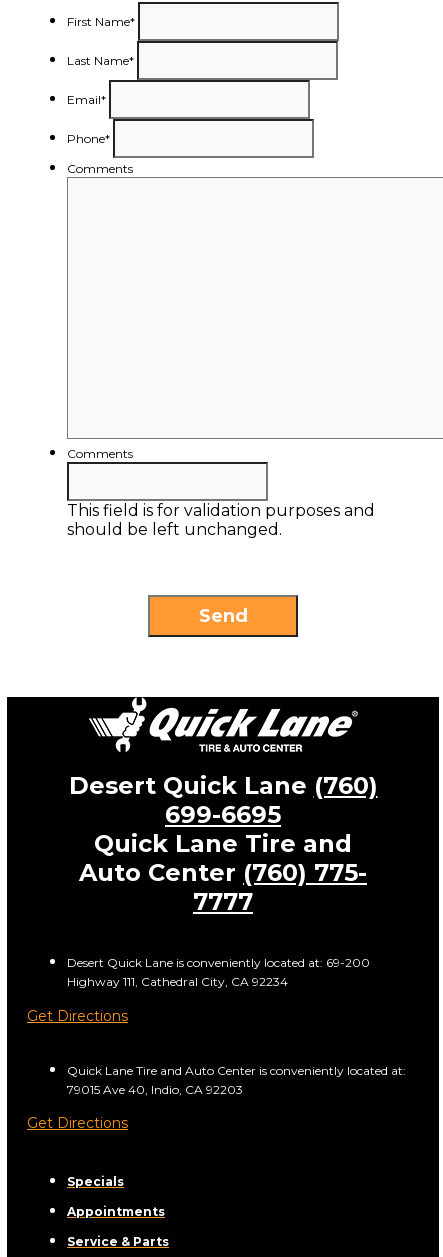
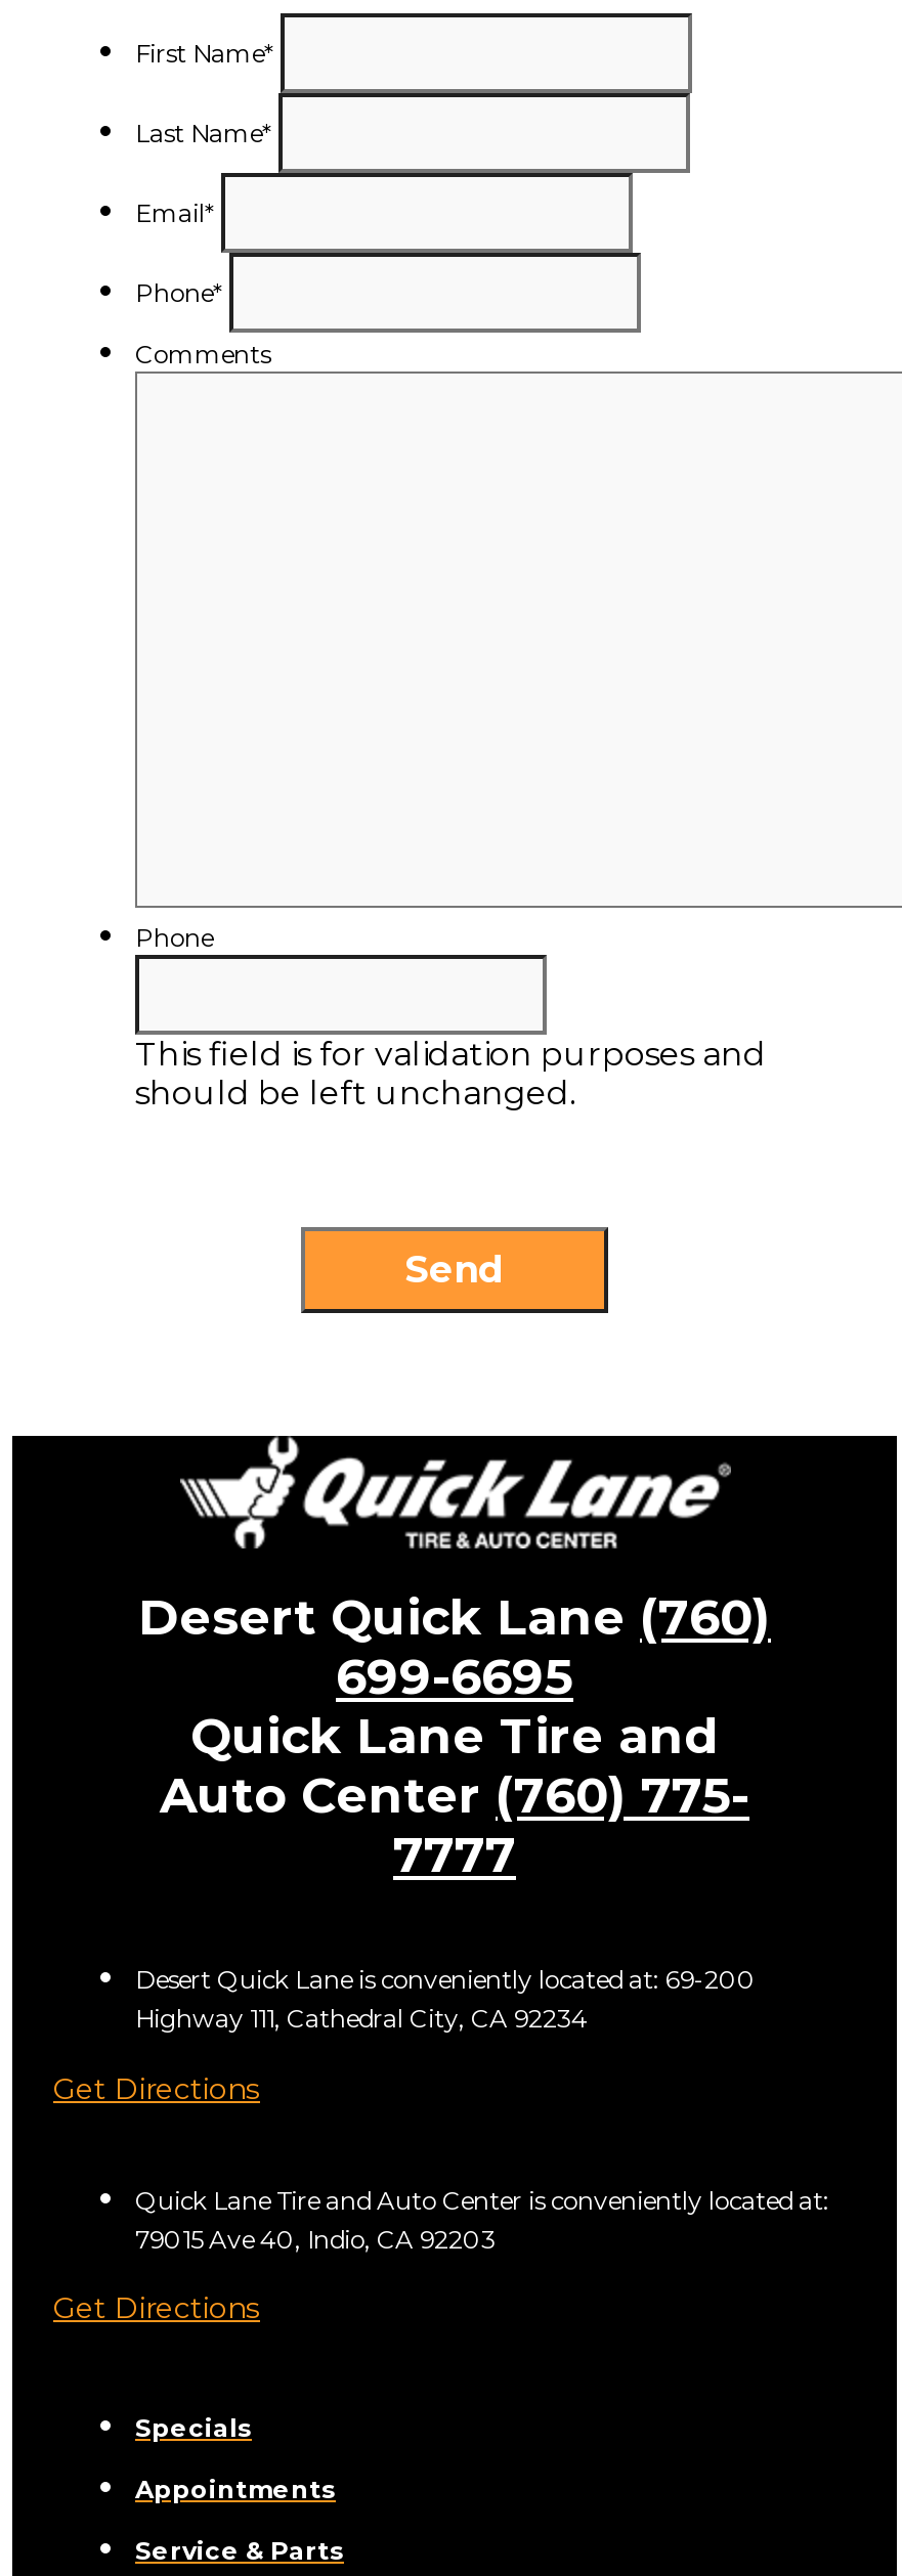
- Comments
+ Phone
